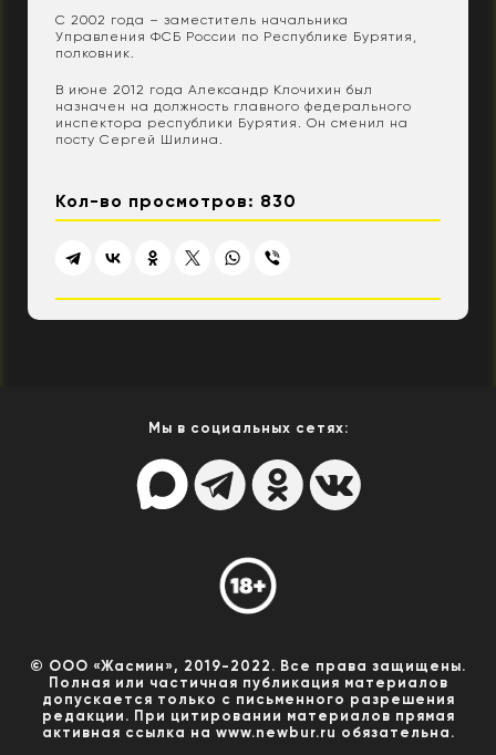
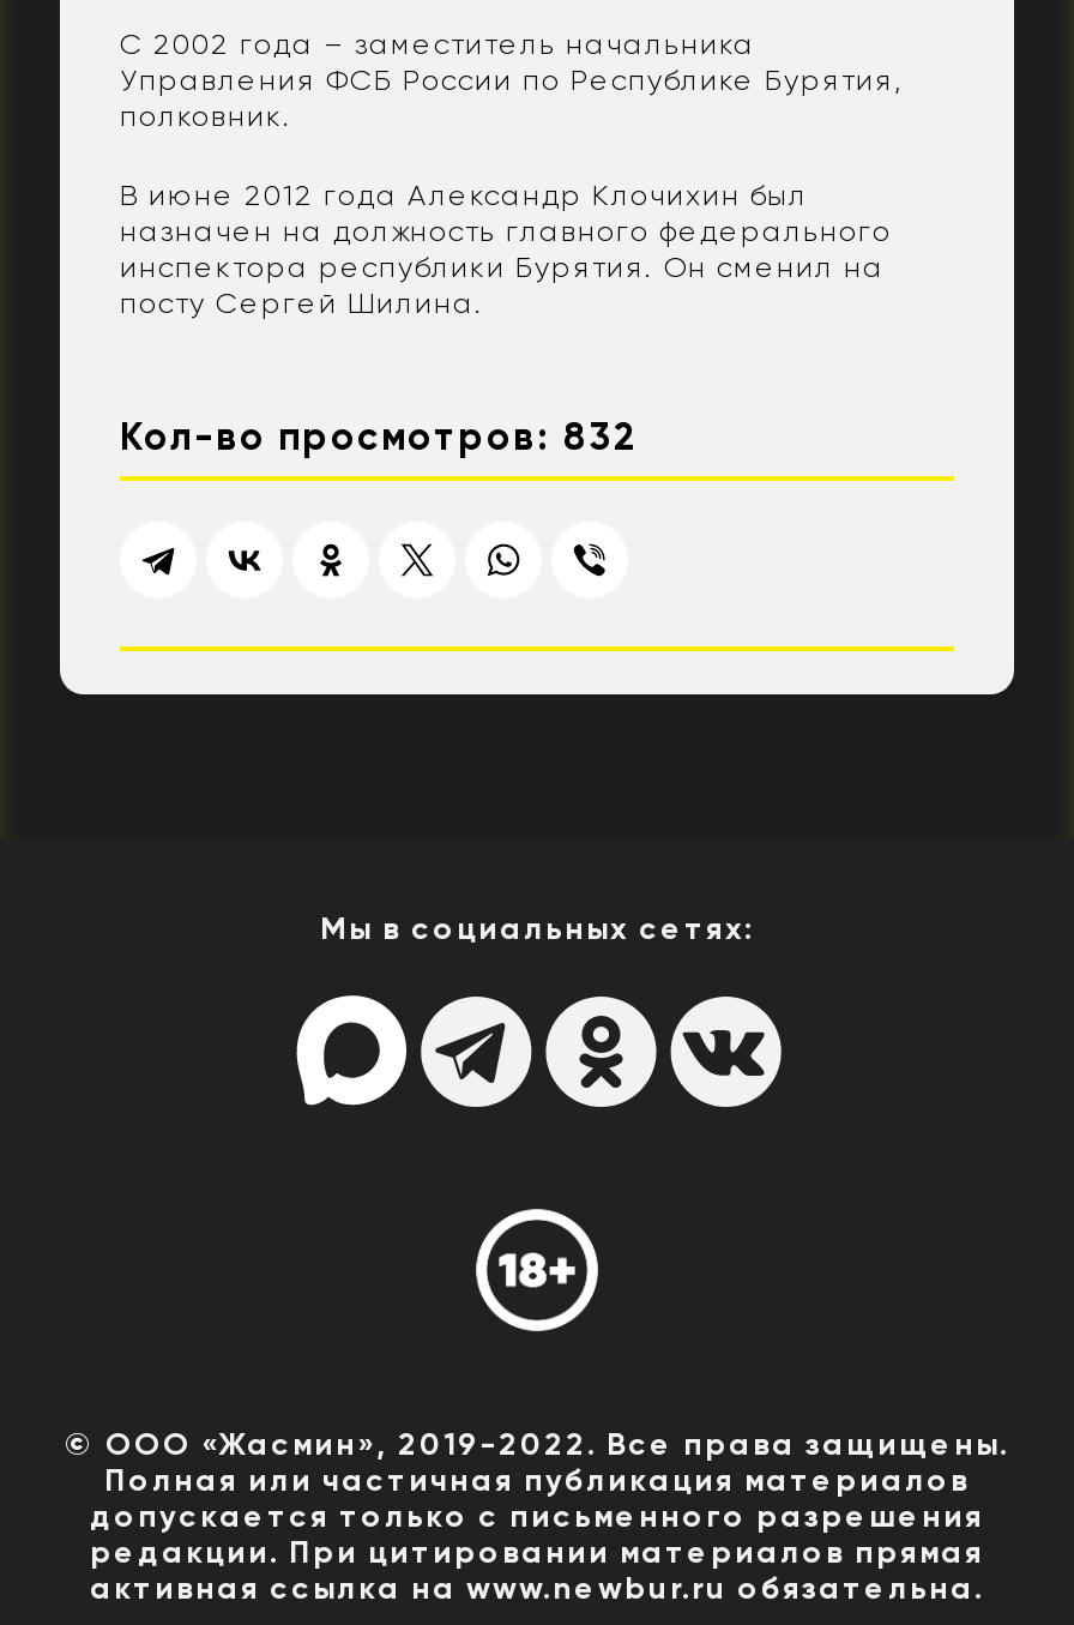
- Кол-во просмотров: 830
+ Кол-во просмотров: 832
